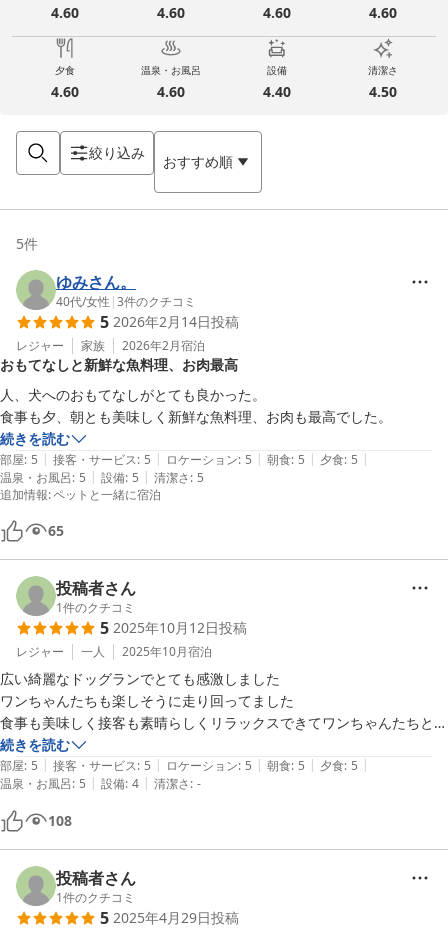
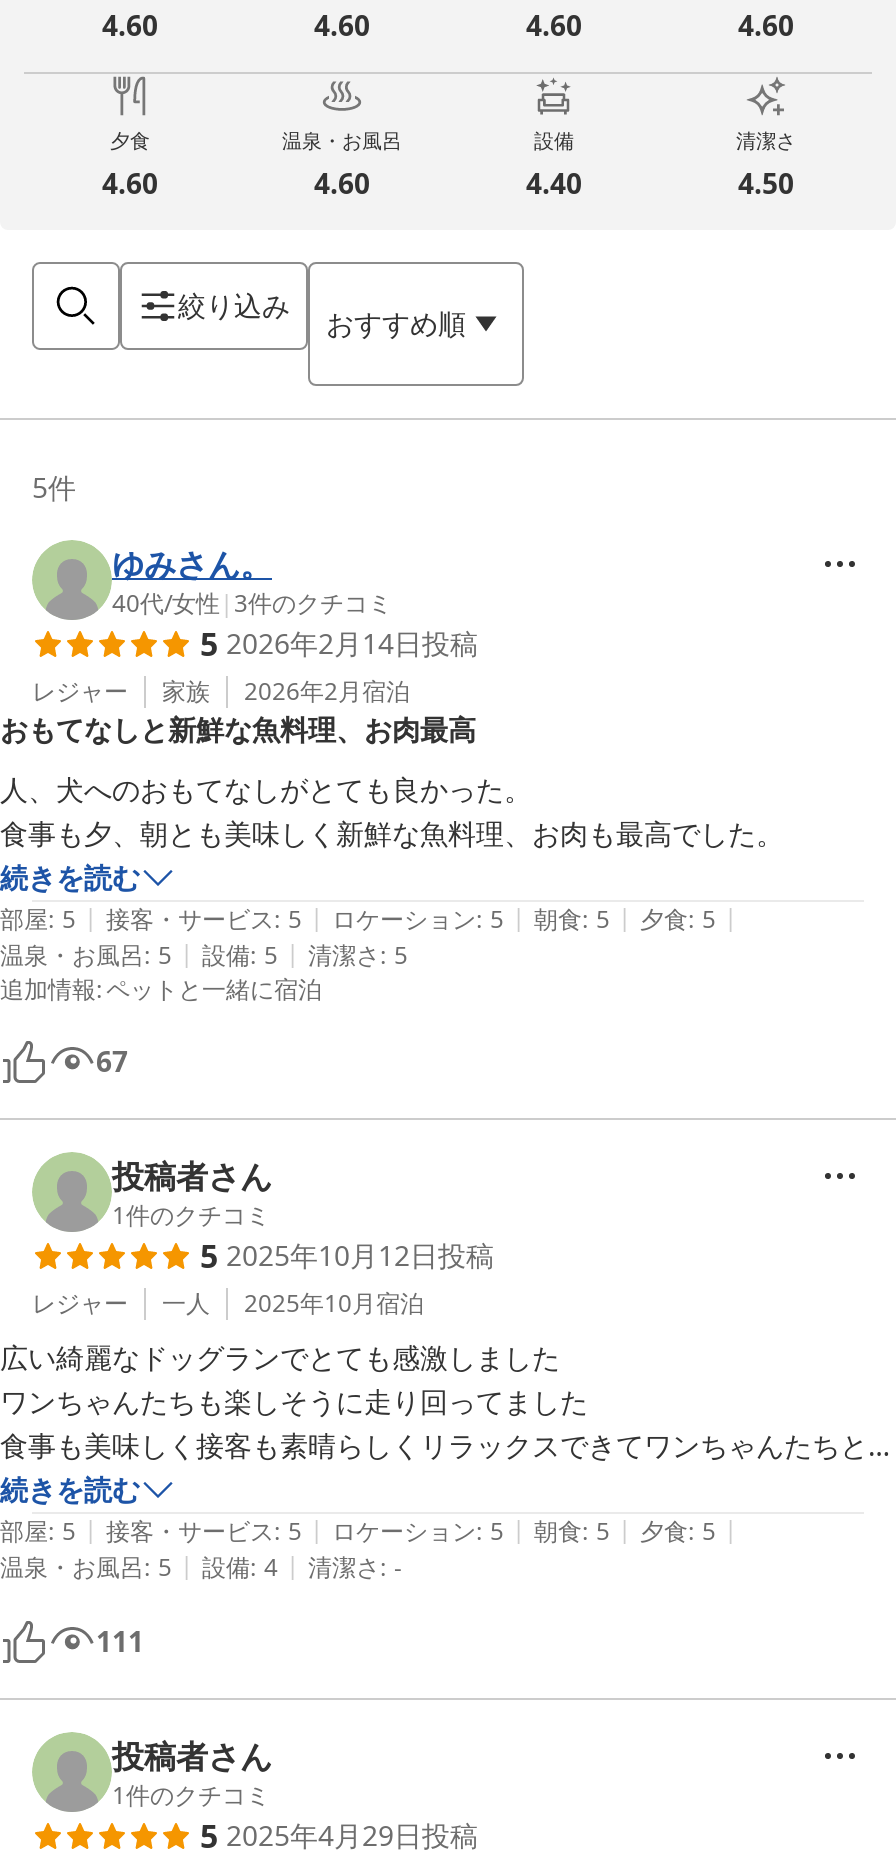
- 65
+ 67

- 108
+ 111
